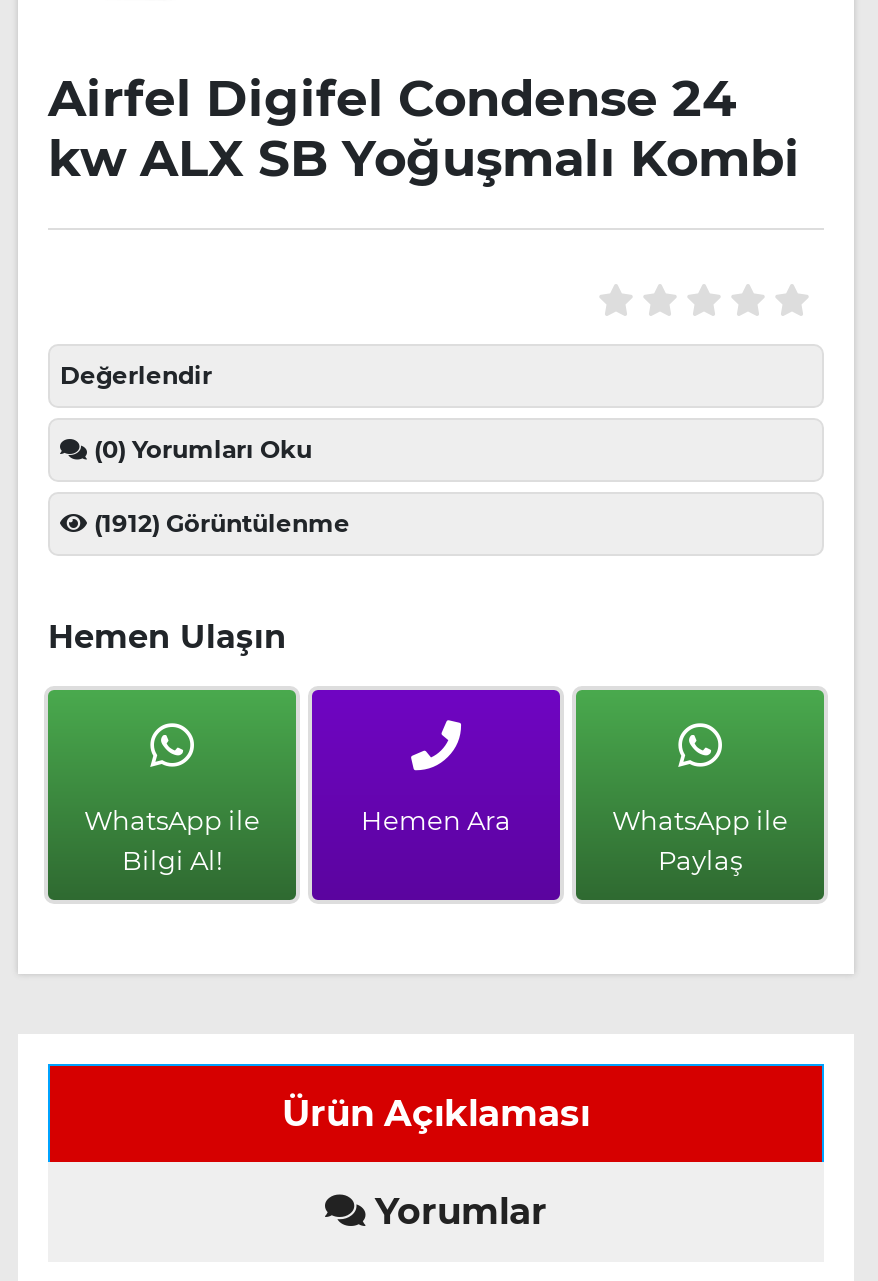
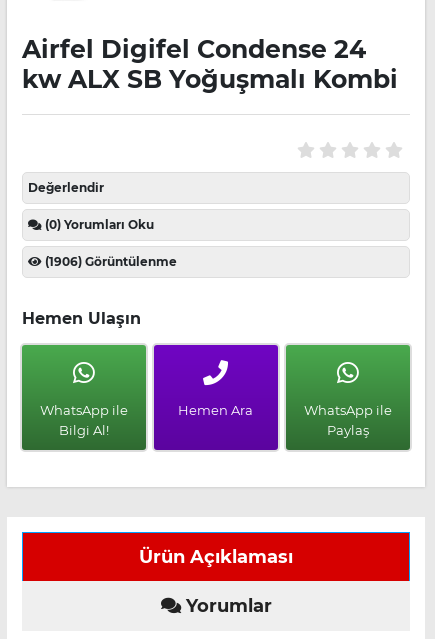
- (1912) Görüntülenme
+ (1906) Görüntülenme
